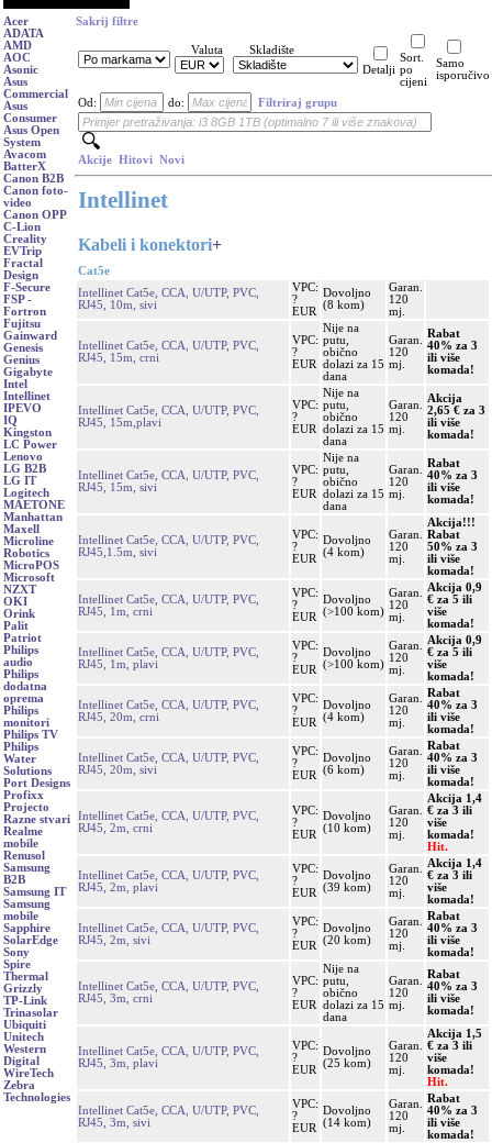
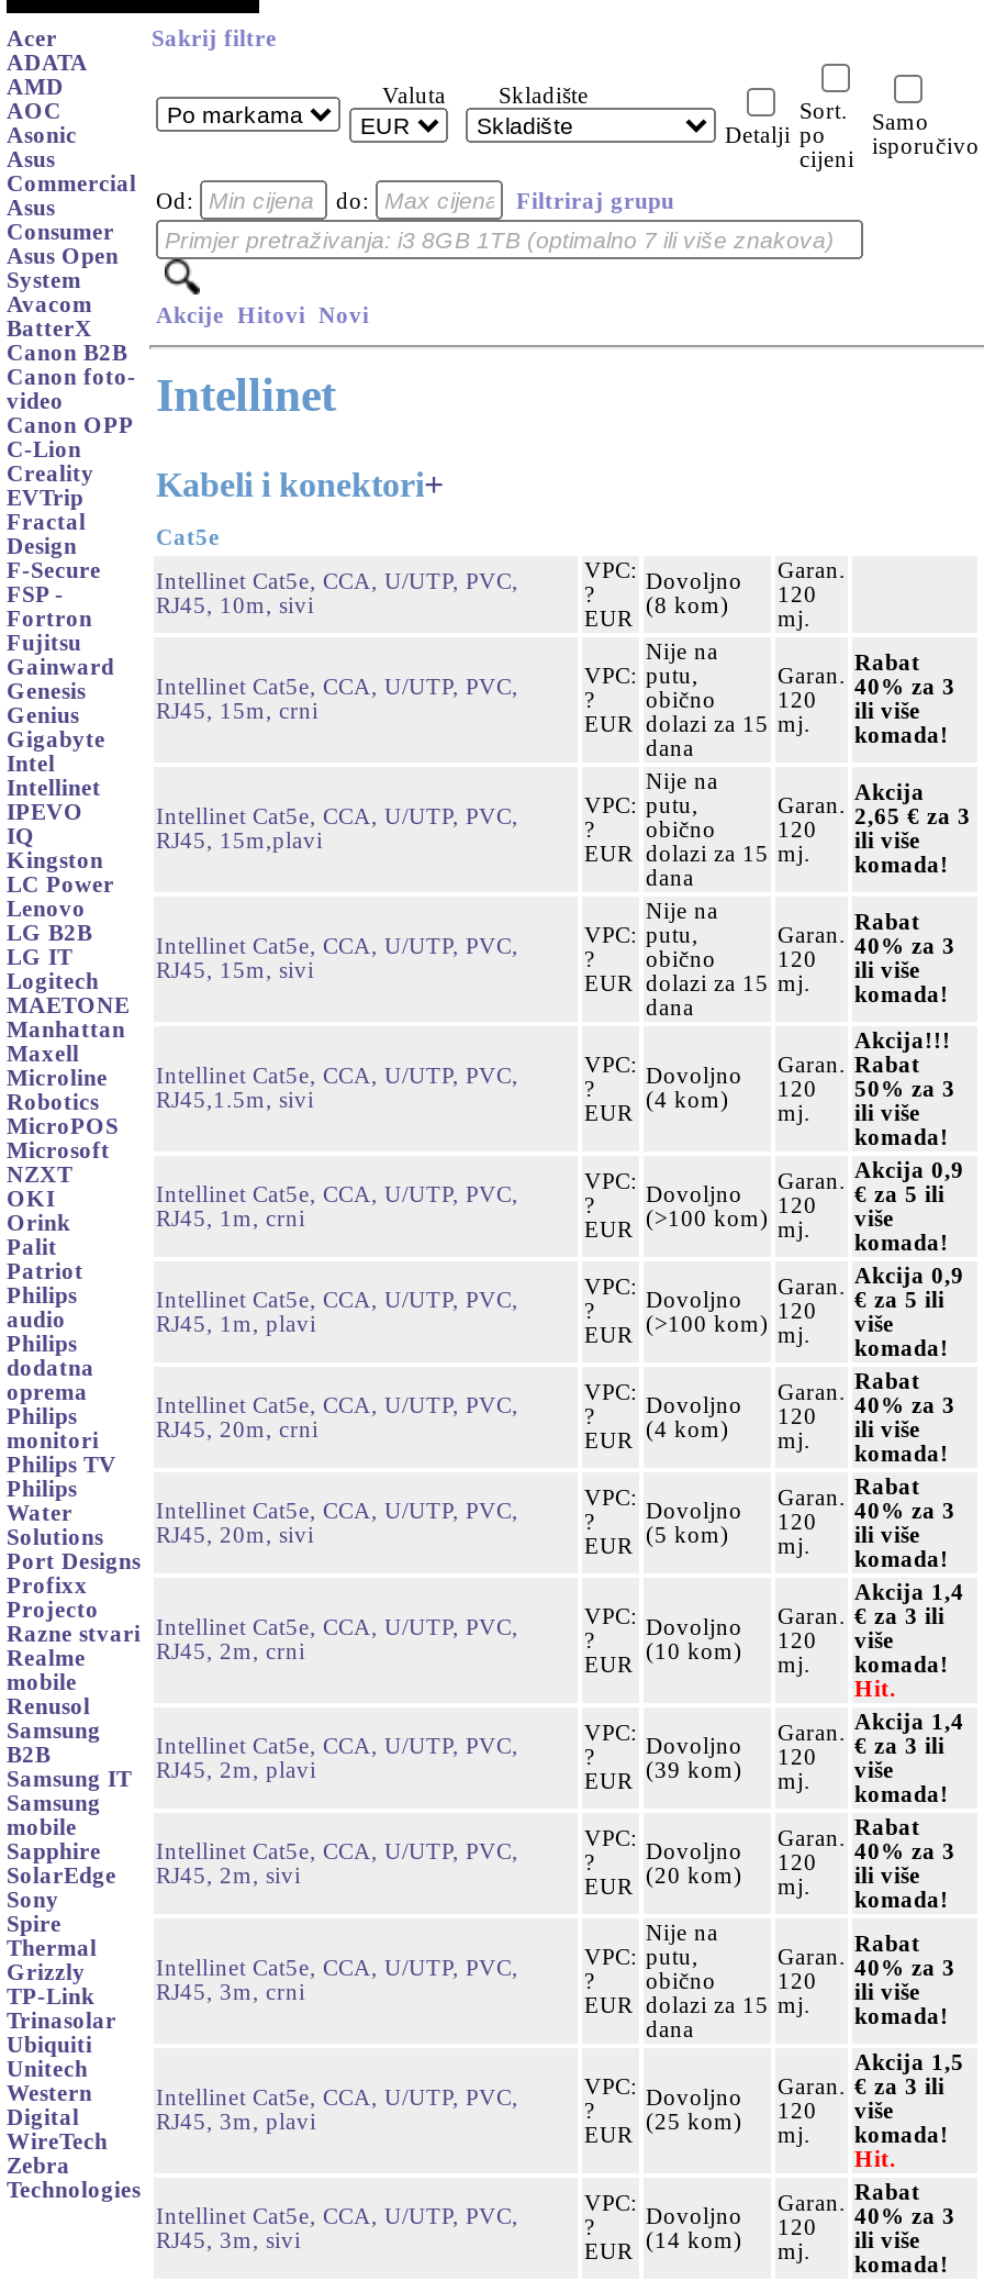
- EUR (6 kom) mj. ili više
+ EUR (5 kom) mj. ili više
